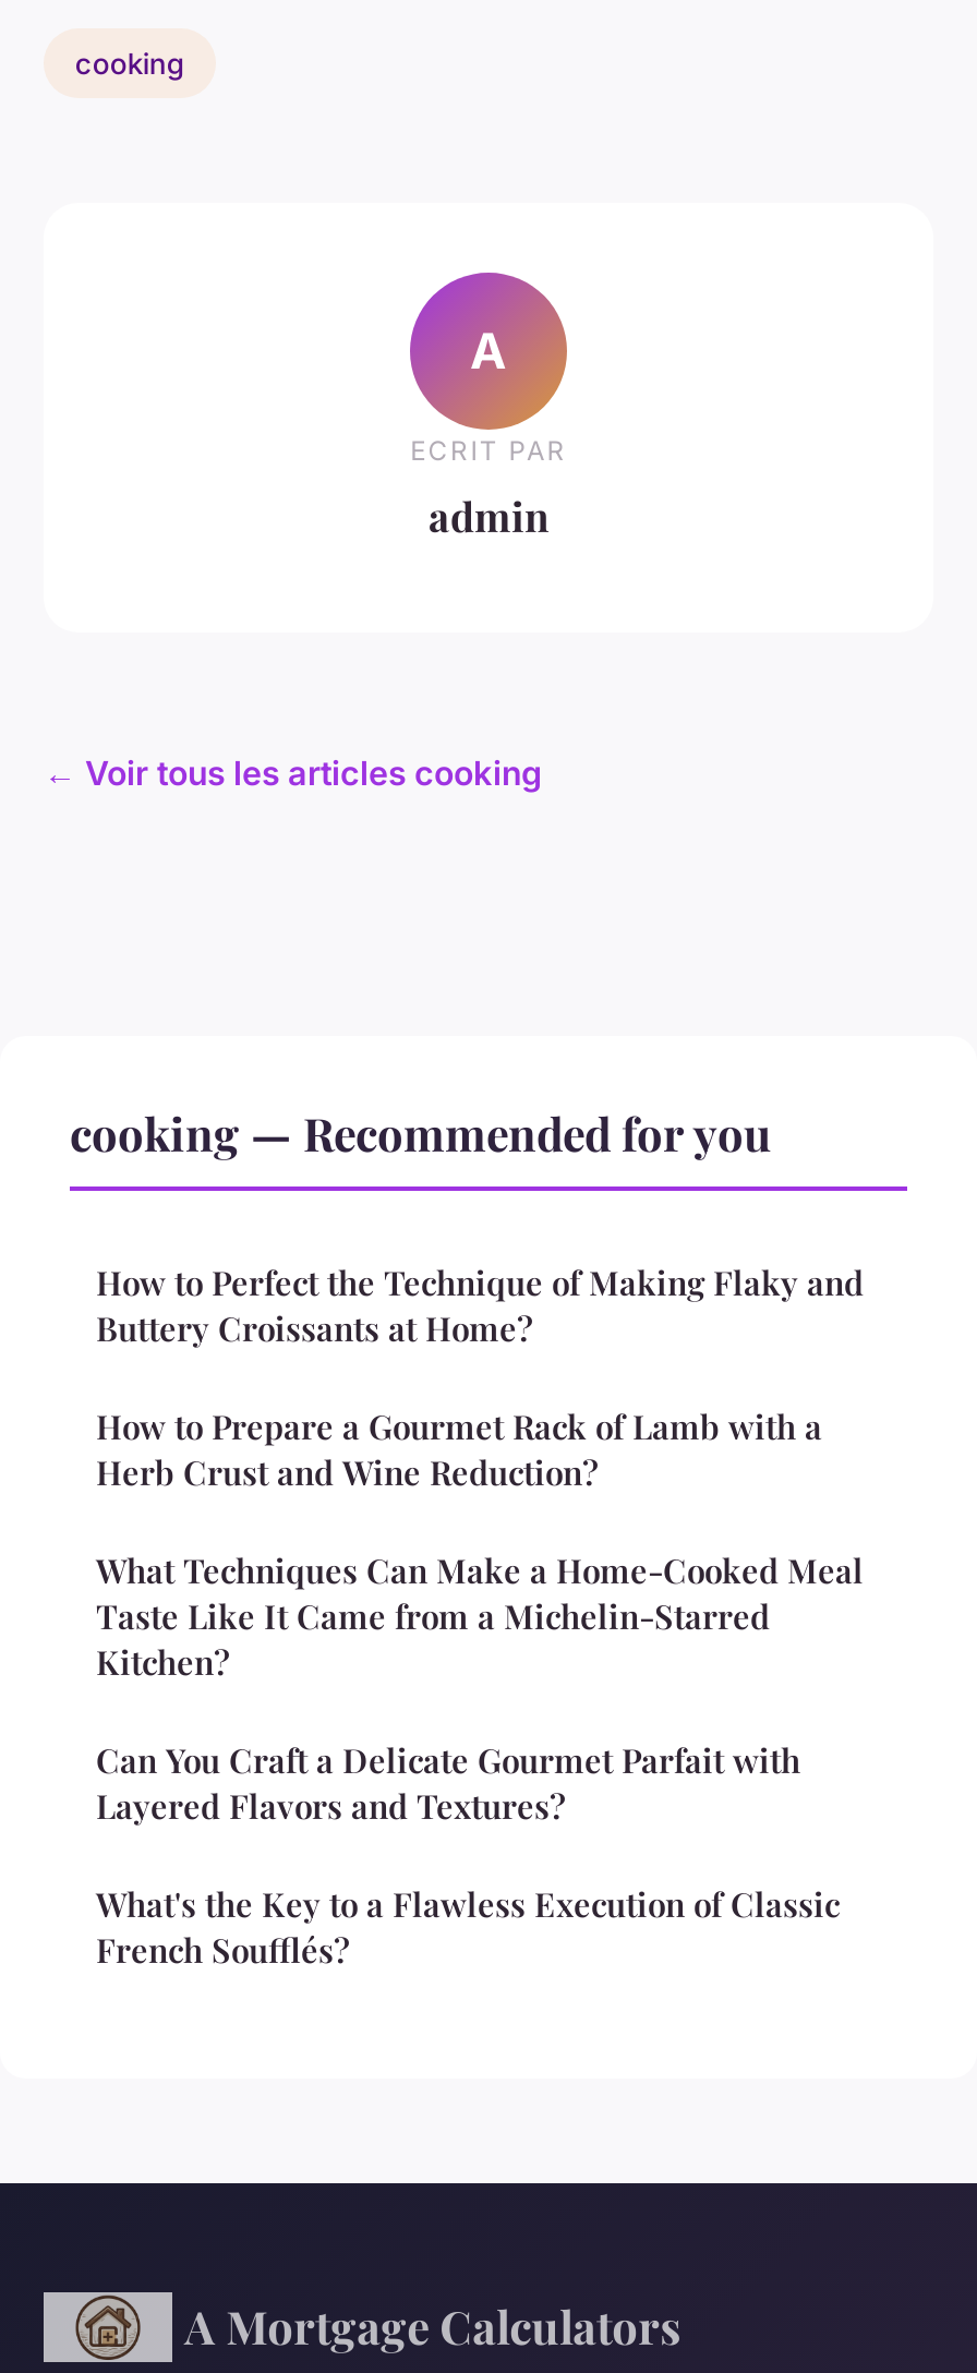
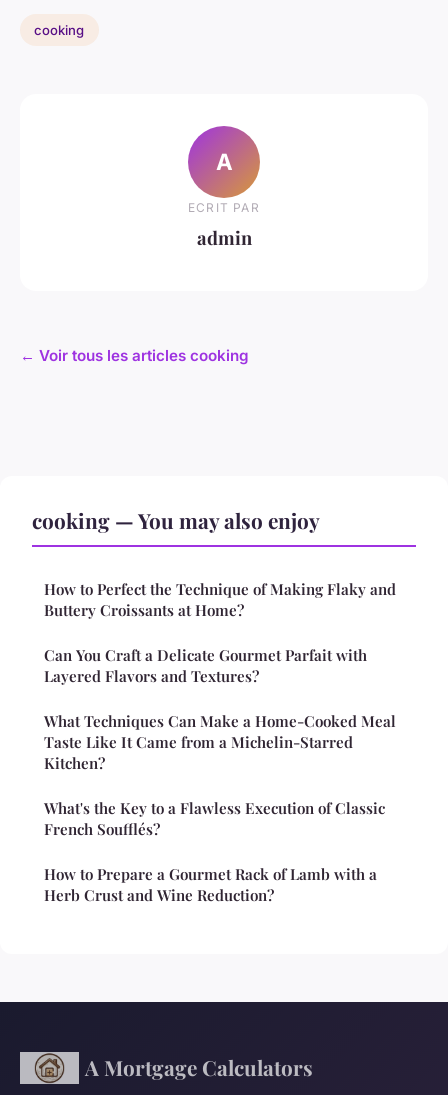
- cooking — Recommended for you
+ cooking — You may also enjoy

moved down: How to Prepare a Gourmet Rack of Lamb with a | Herb Crust and Wine Reduction?

moved up: Can You Craft a Delicate Gourmet Parfait with | Layered Flavors and Textures?

moved up: What's the Key to a Flawless Execution of Classic | French Soufflés?
